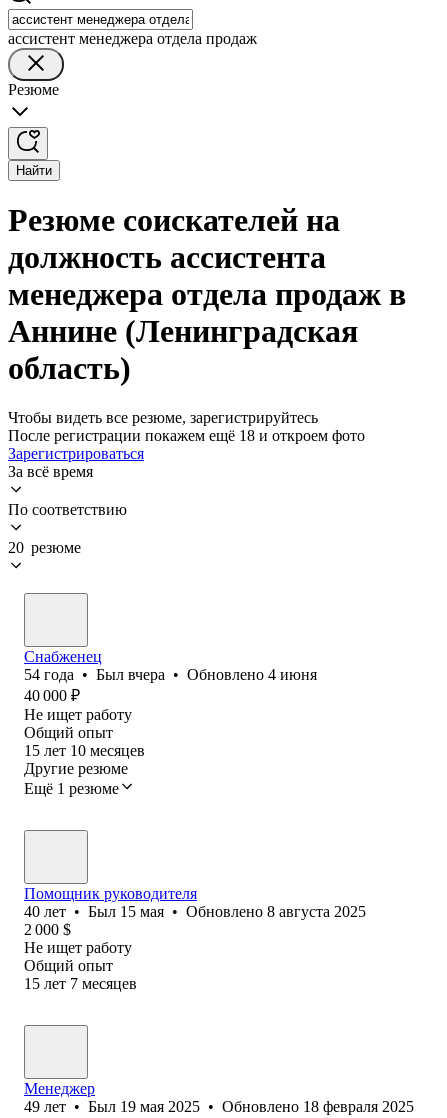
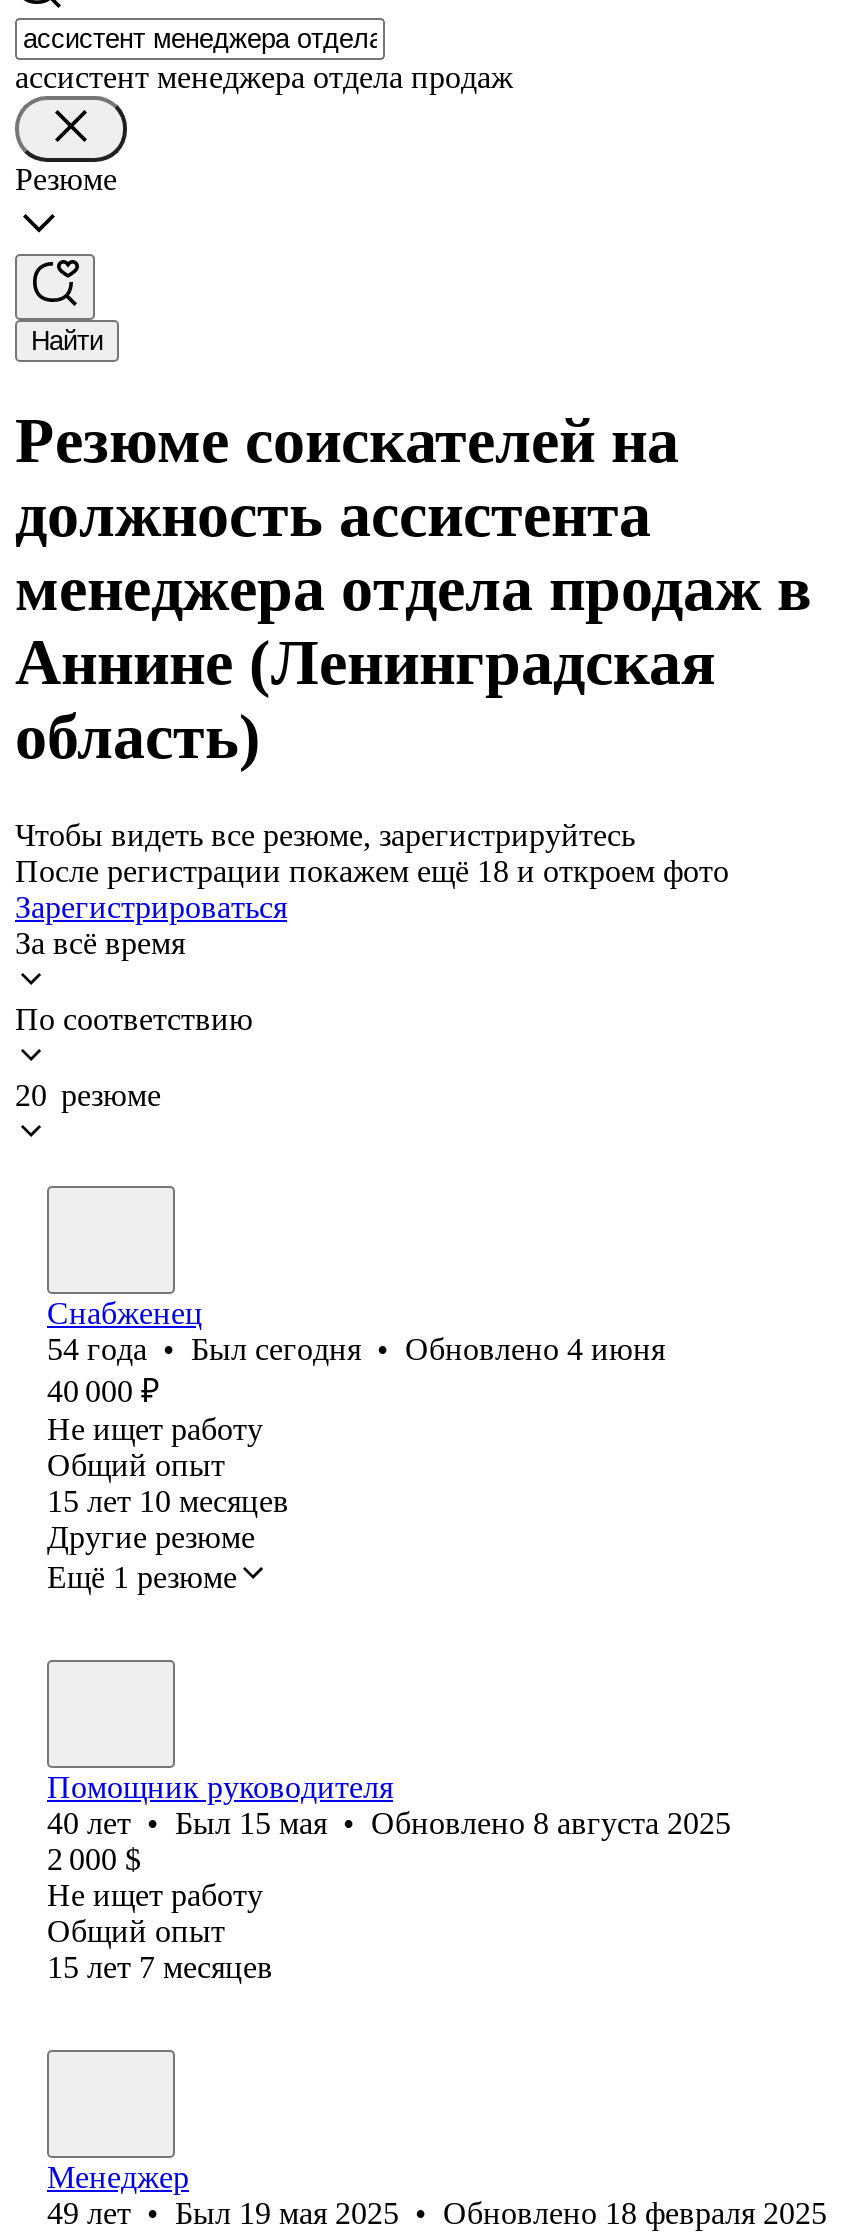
- 54 года • Был вчера • Обновлено 4 июня
+ 54 года • Был сегодня • Обновлено 4 июня
